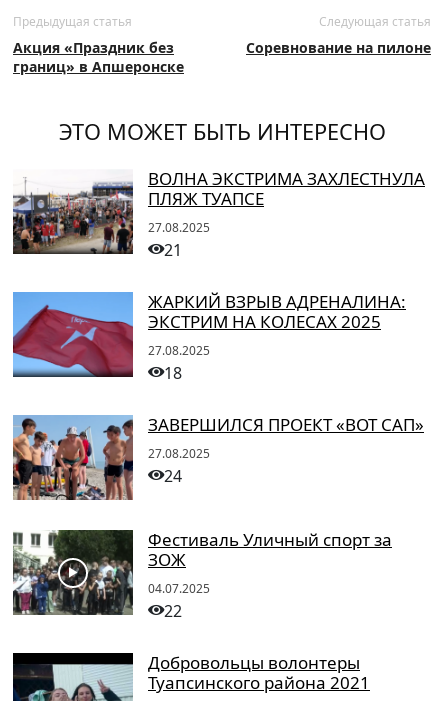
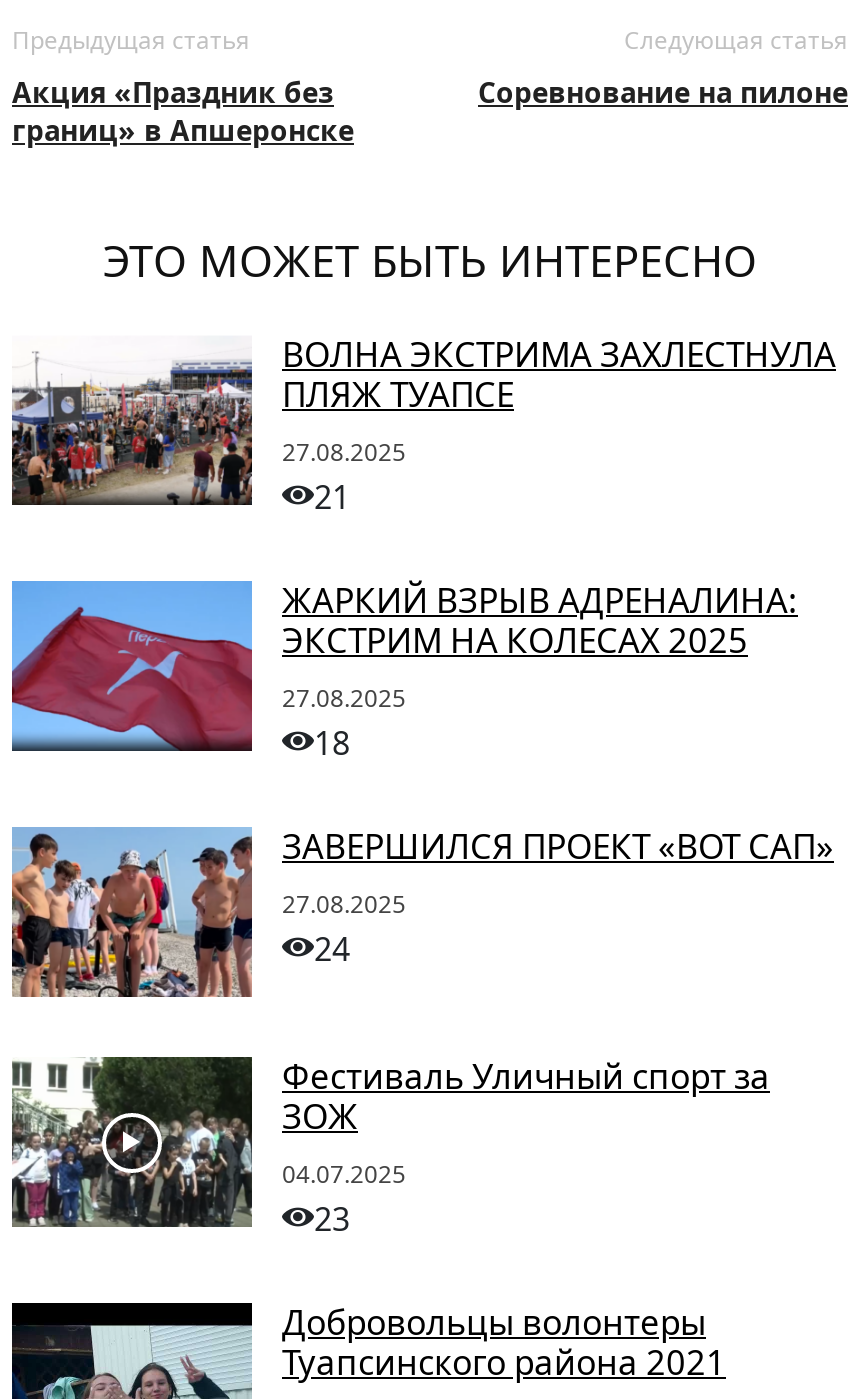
- 22
+ 23
